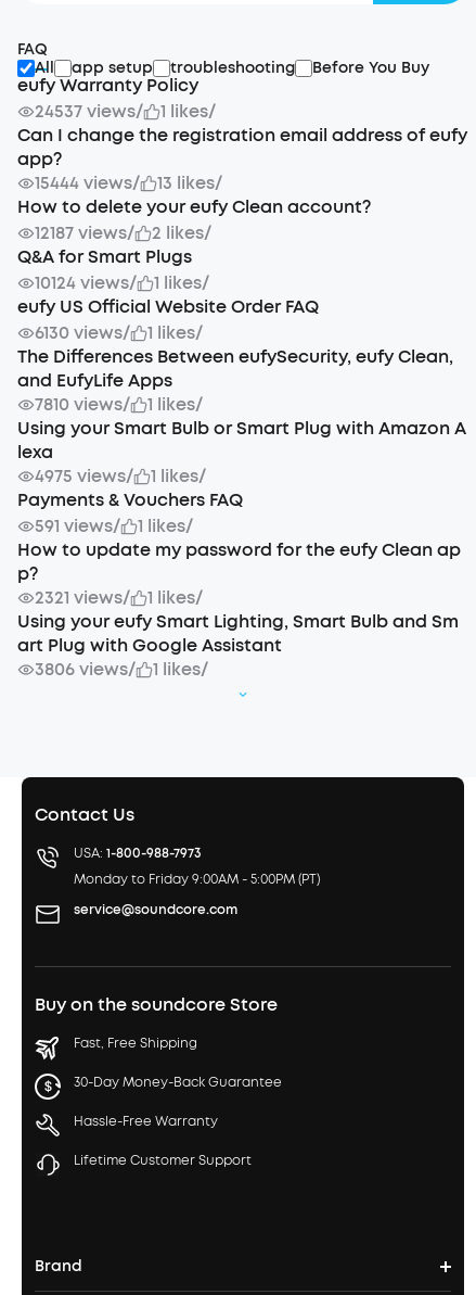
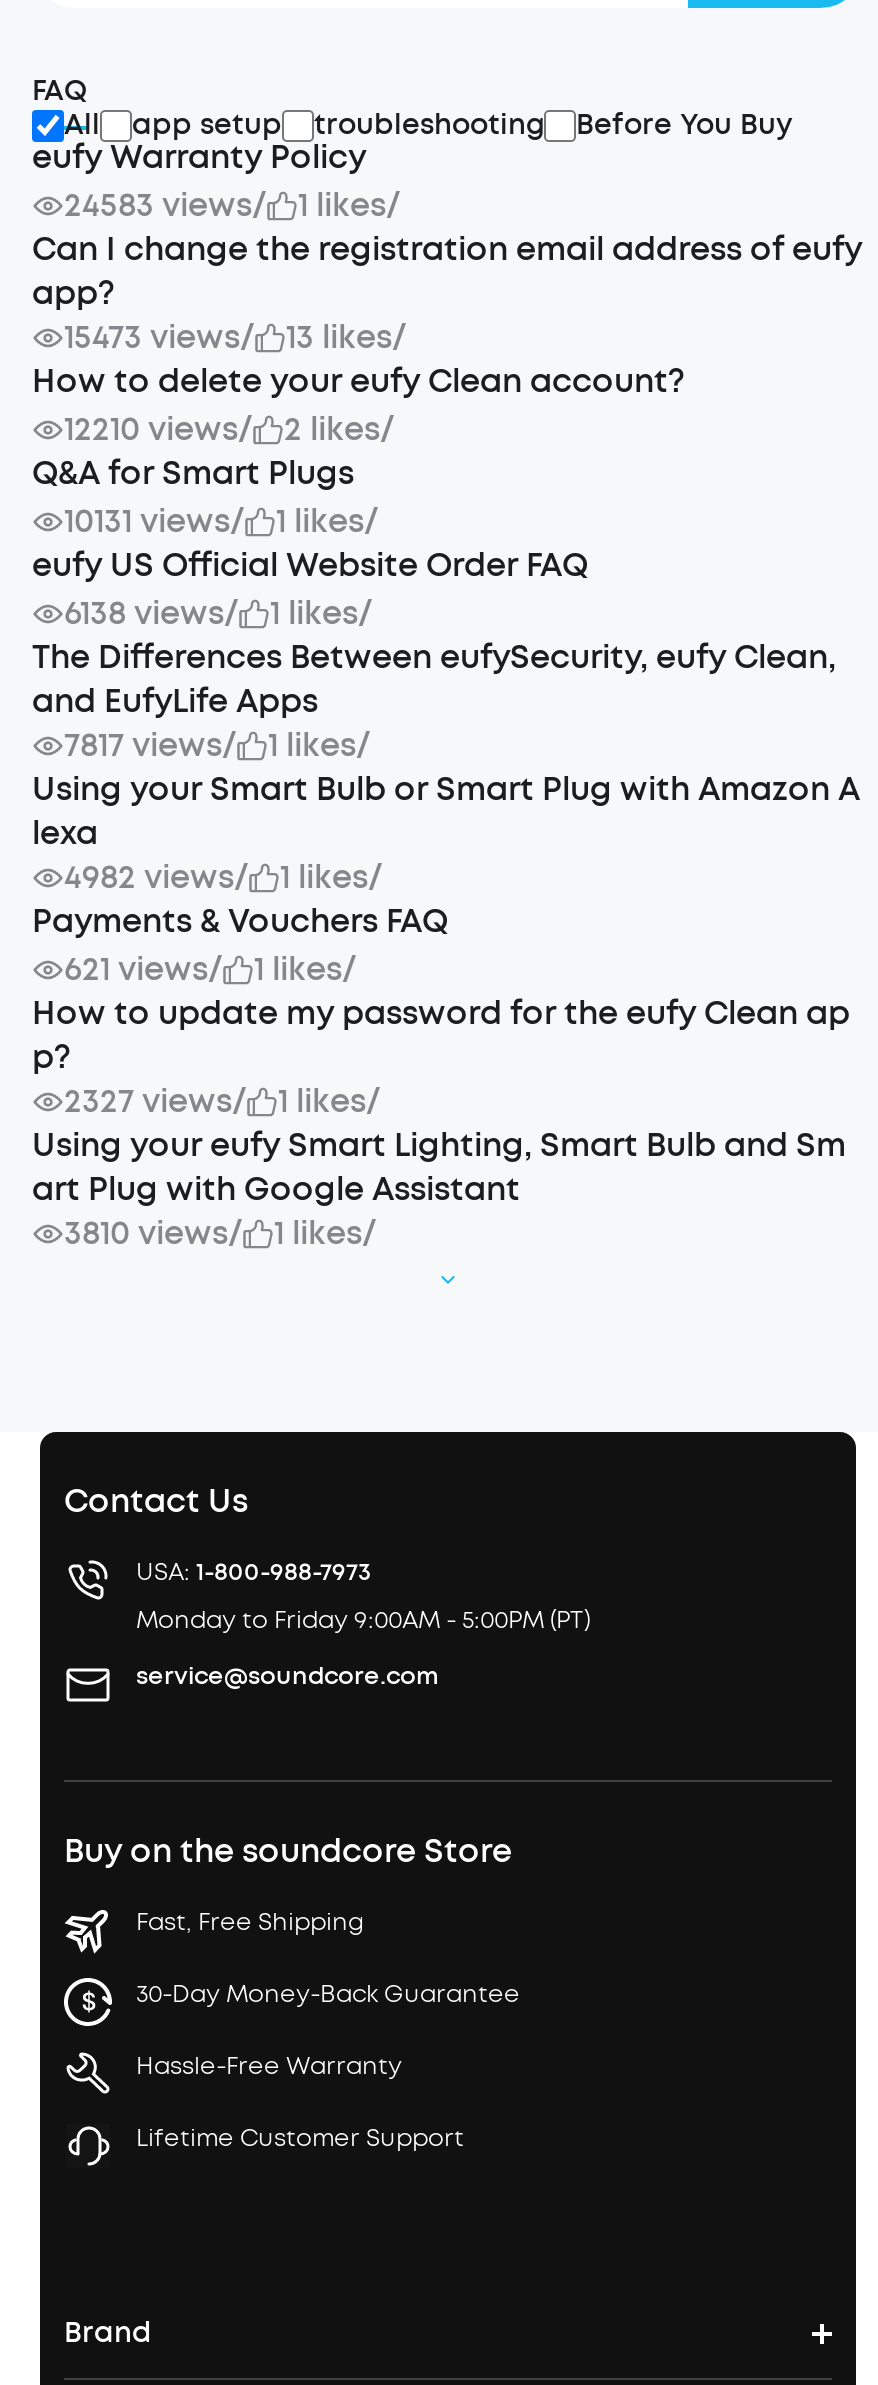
- 24537 views/
+ 24583 views/

- 15444 views/ 13 likes/
+ 15473 views/ 13 likes/

- 12187 views/ 2 likes/
+ 12210 views/ 2 likes/

- 10124 views/
+ 10131 views/

- 6130 views/
+ 6138 views/

- 7810 views/
+ 7817 views/

- 4975 views/
+ 4982 views/

- 591 views/
+ 621 views/

- 2321 views/
+ 2327 views/

- 3806 views/
+ 3810 views/
